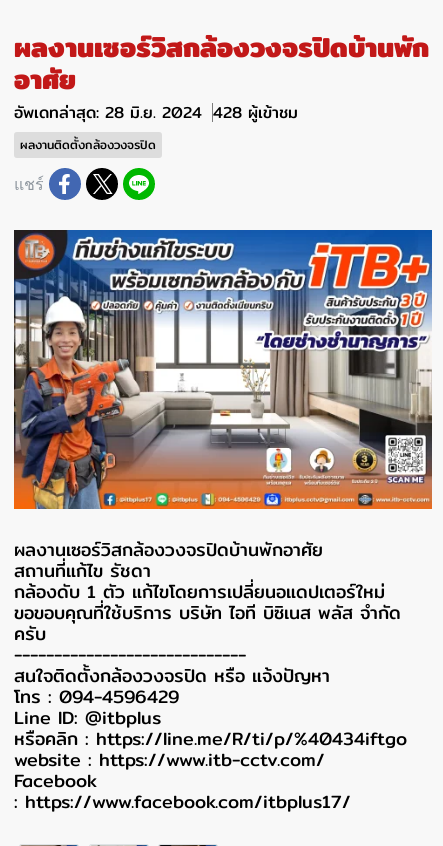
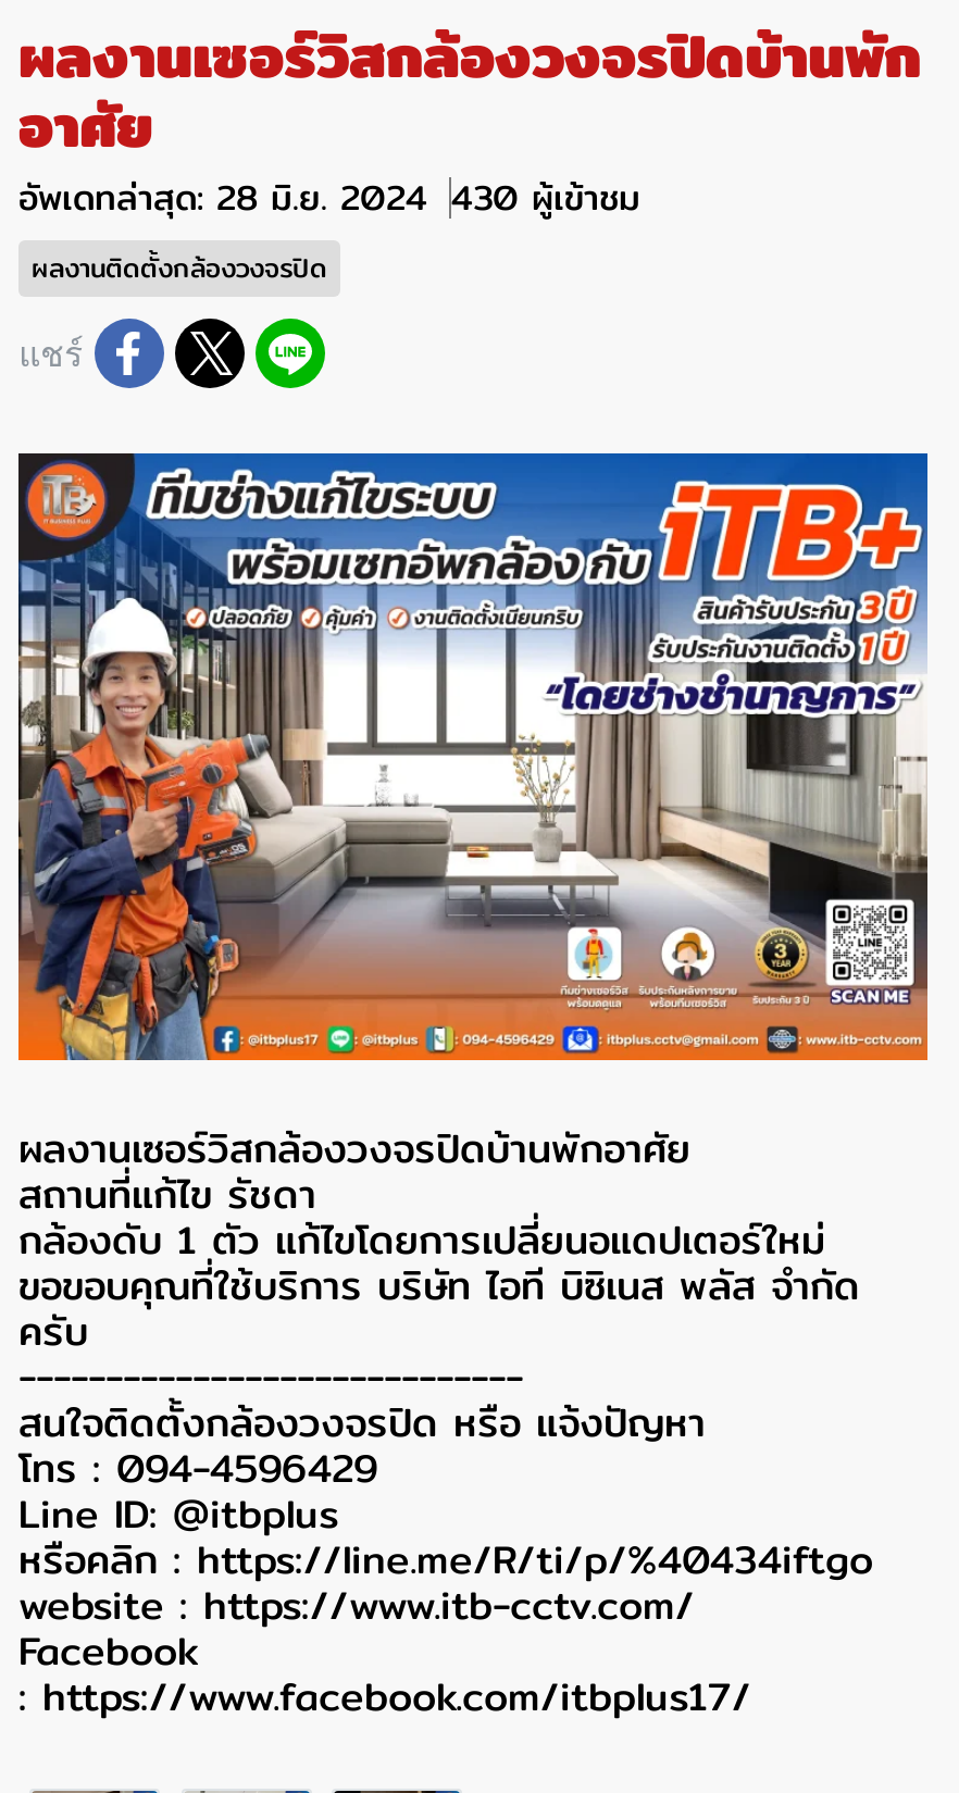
- อัพเดทล่าสุด: 28 มิ.ย. 2024 428 ผู้เข้าชม
+ อัพเดทล่าสุด: 28 มิ.ย. 2024 430 ผู้เข้าชม
